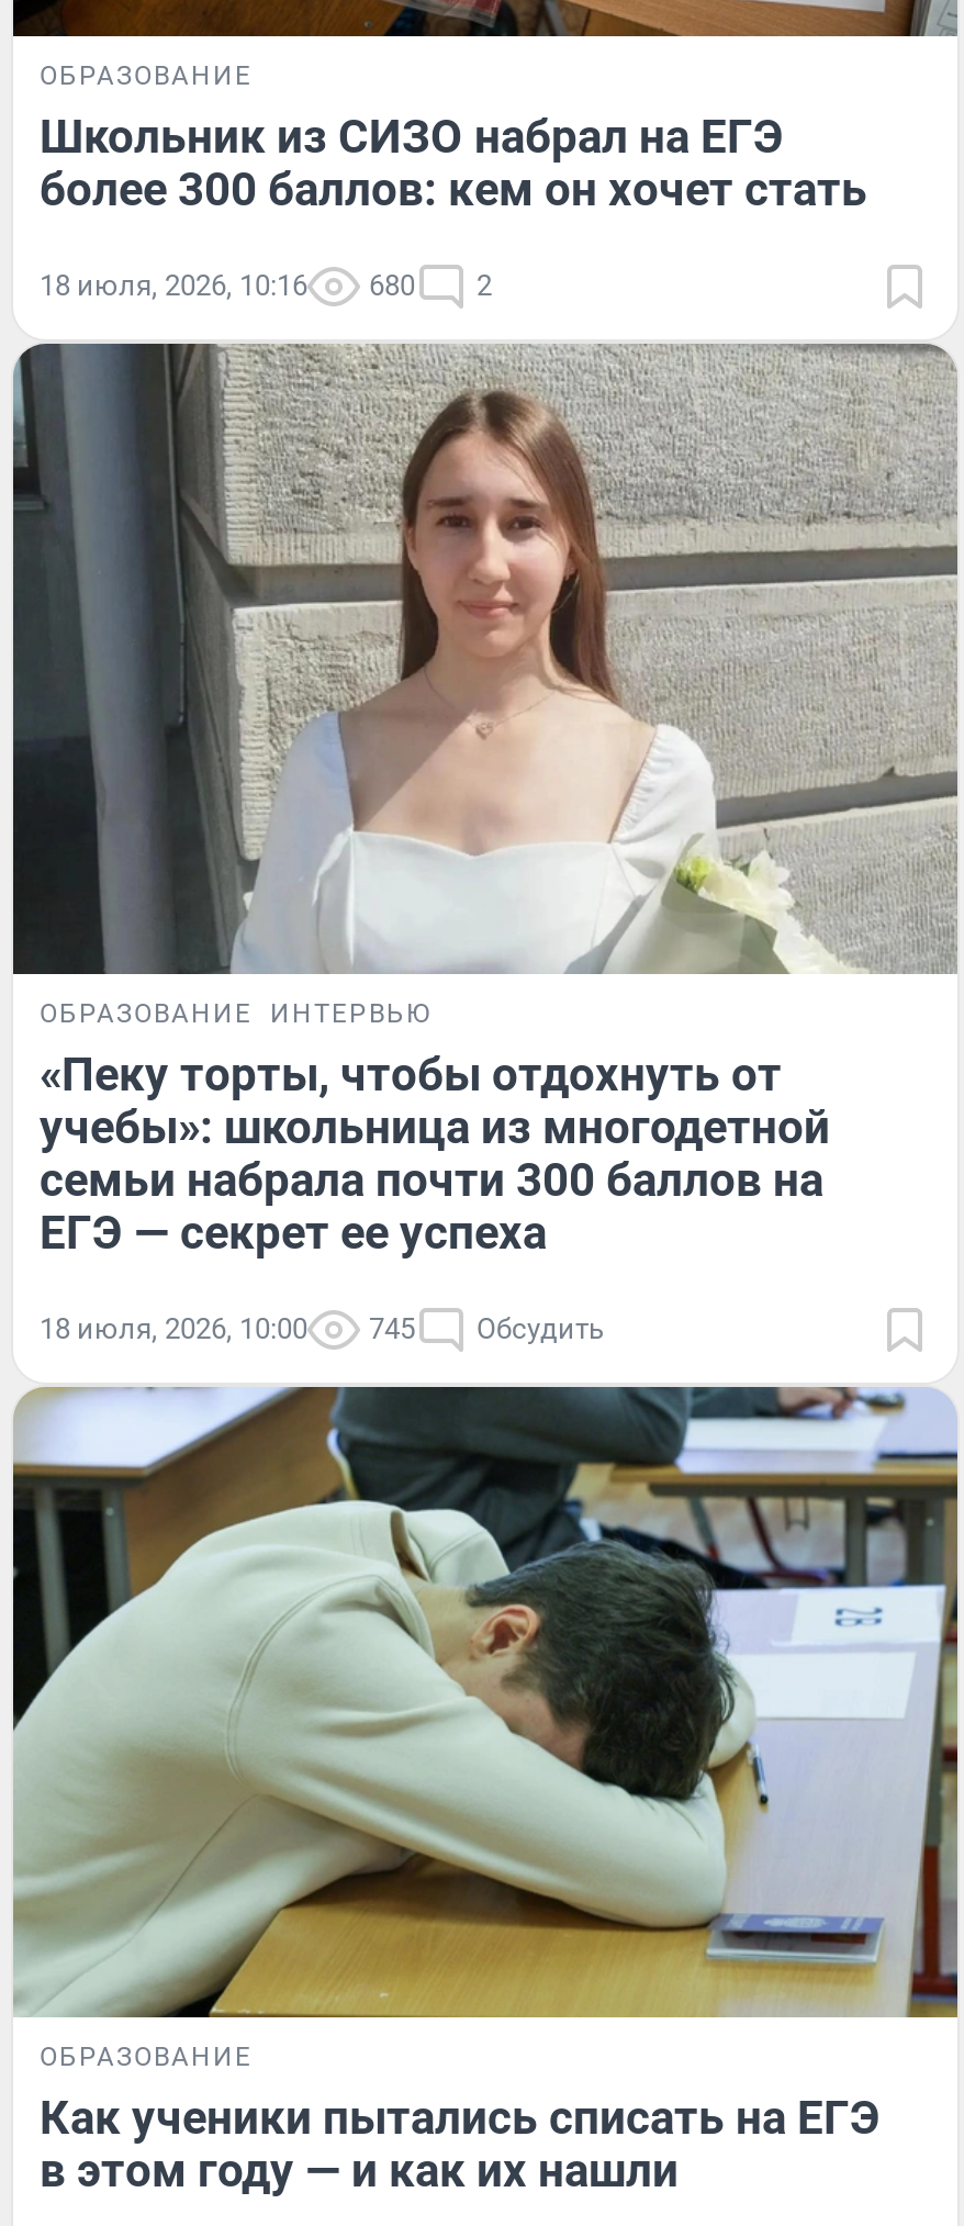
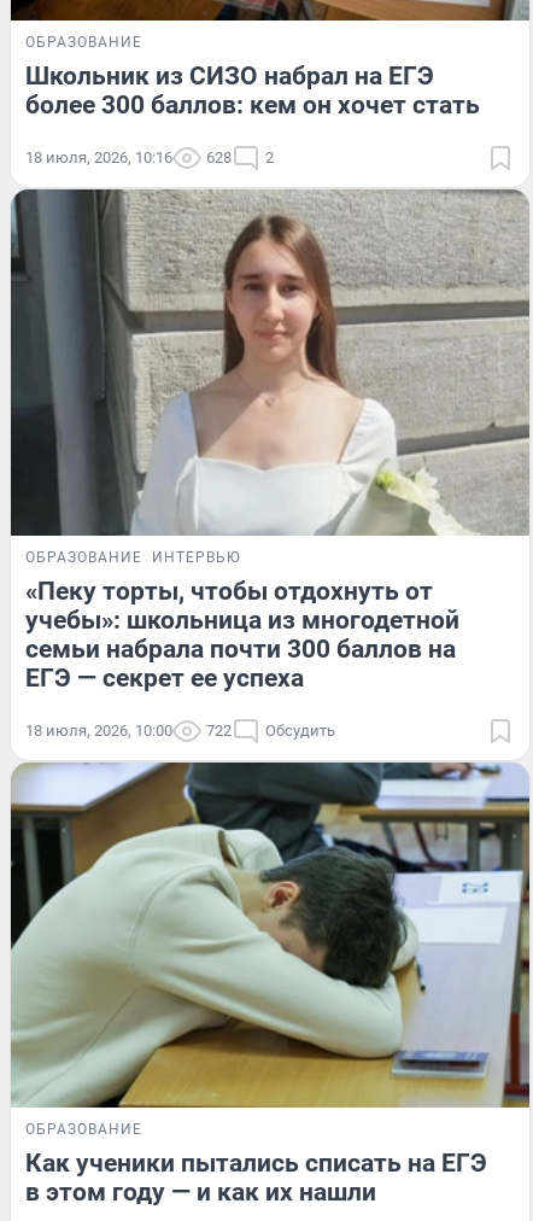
- 18 июля, 2026, 10:16 680 2
+ 18 июля, 2026, 10:16 628 2

- 18 июля, 2026, 10:00 745 Обсудить
+ 18 июля, 2026, 10:00 722 Обсудить
